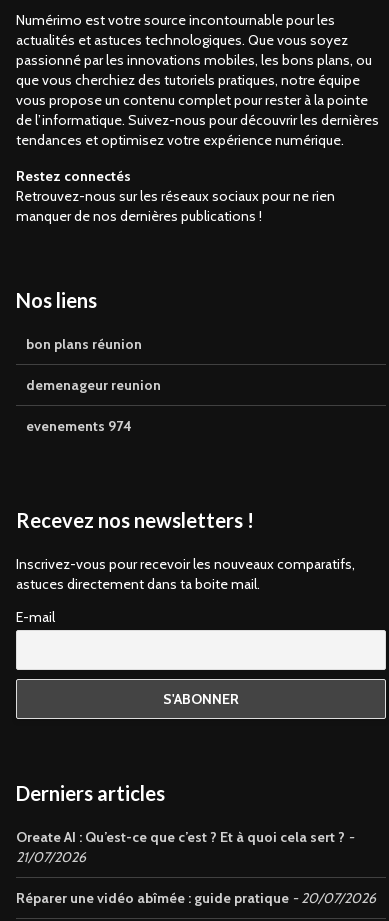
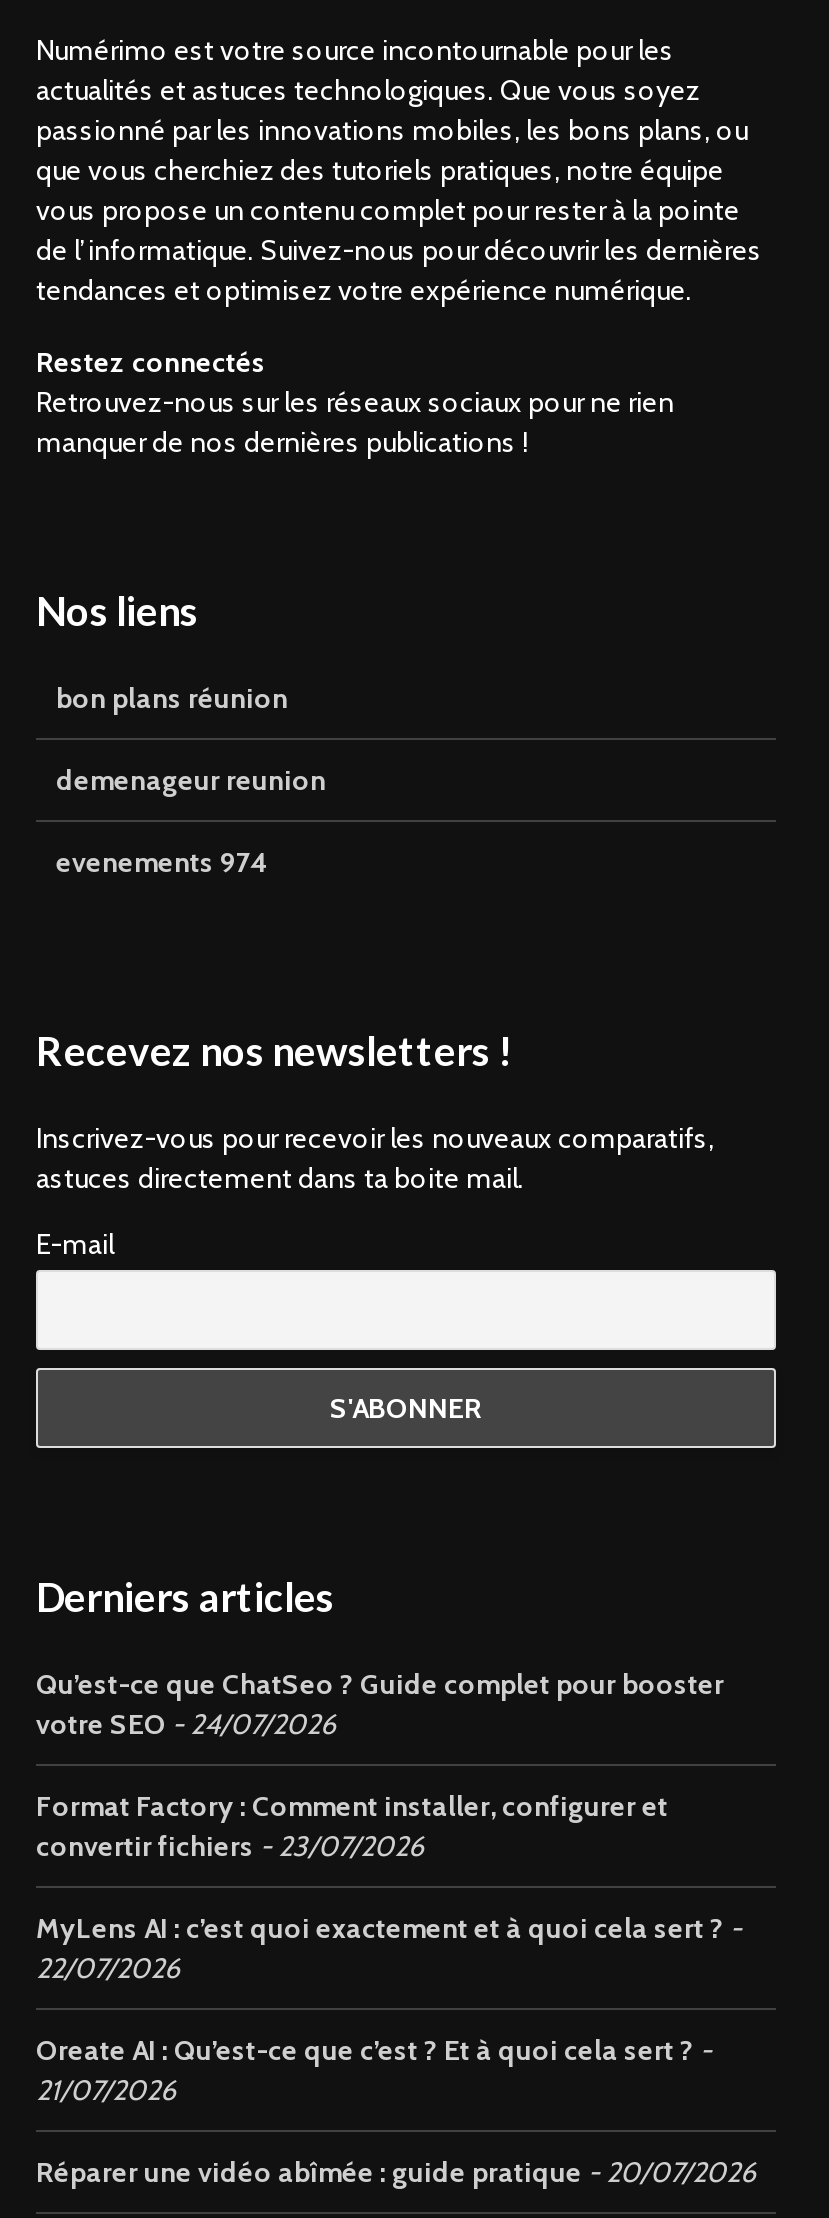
+ Qu’est-ce que ChatSeo ? Guide complet pour booster
+ votre SEO
+ 24/07/2026
+ Format Factory : Comment installer, configurer et
+ convertir fichiers
+ 23/07/2026
+ MyLens AI : c’est quoi exactement et à quoi cela sert ?
+ 22/07/2026
